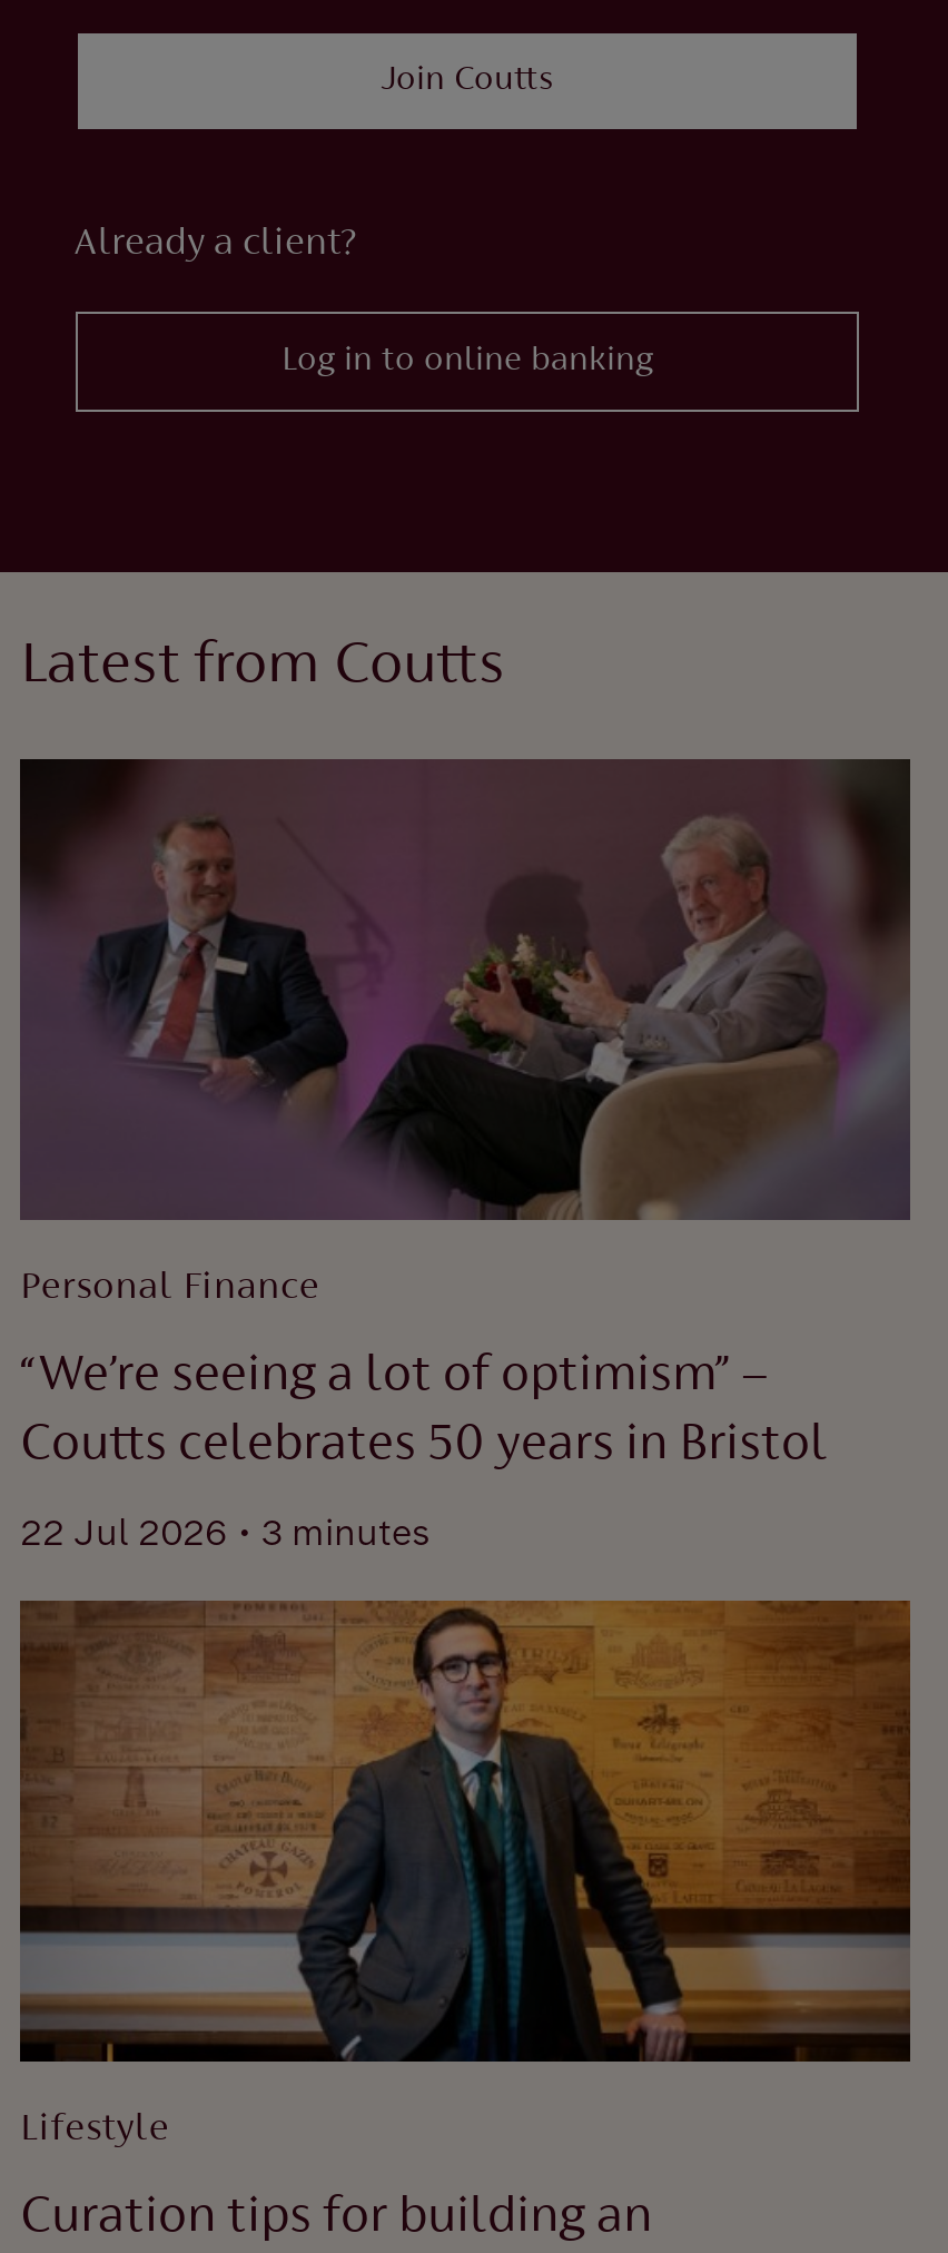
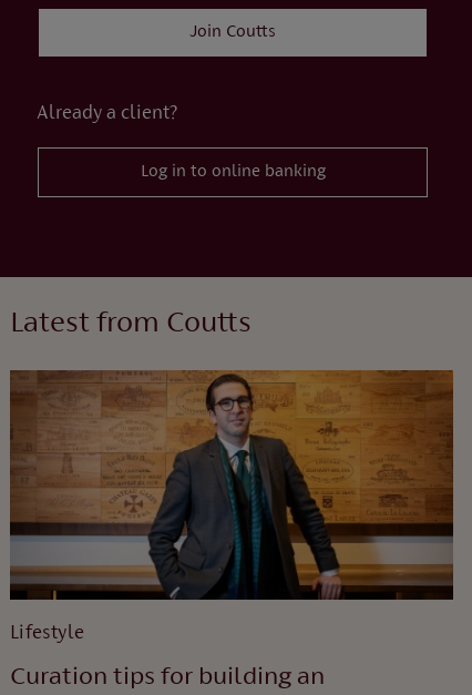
- [image]
- Personal Finance
- “We’re seeing a lot of optimism” –
- Coutts celebrates 50 years in Bristol
- 22 Jul 2026. 3 minutes
